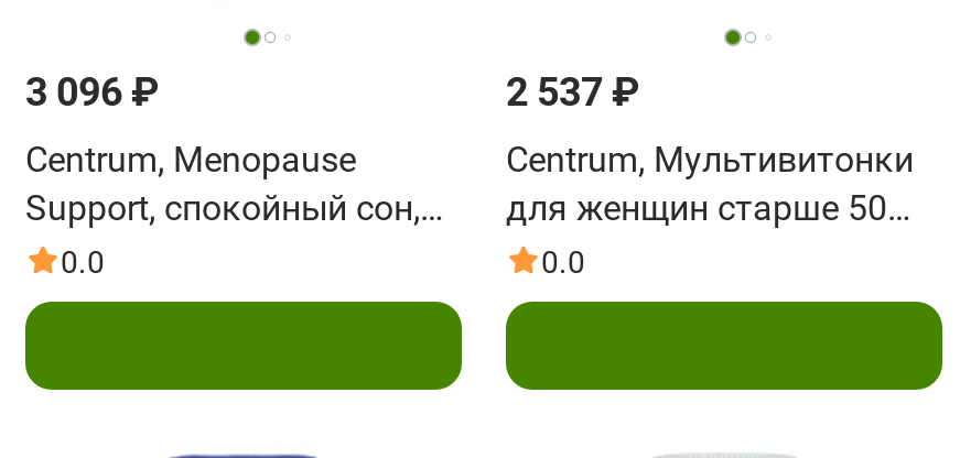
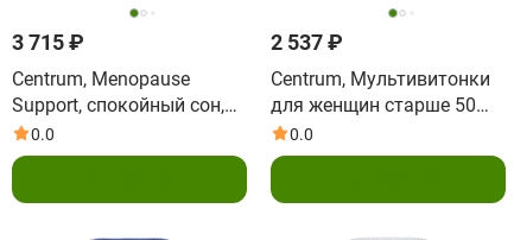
- 3 096 ₽
+ 3 715 ₽
